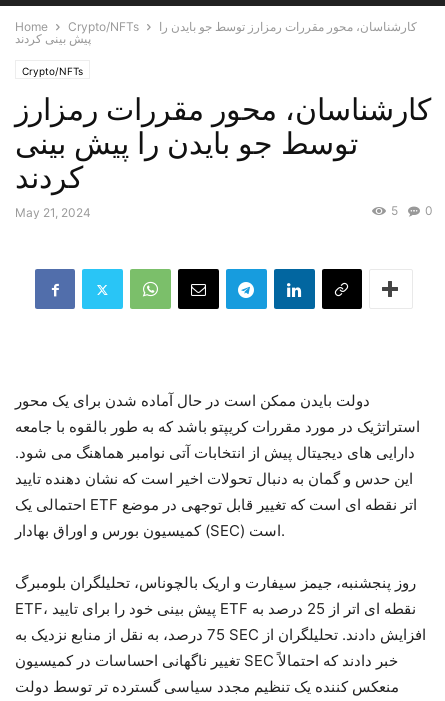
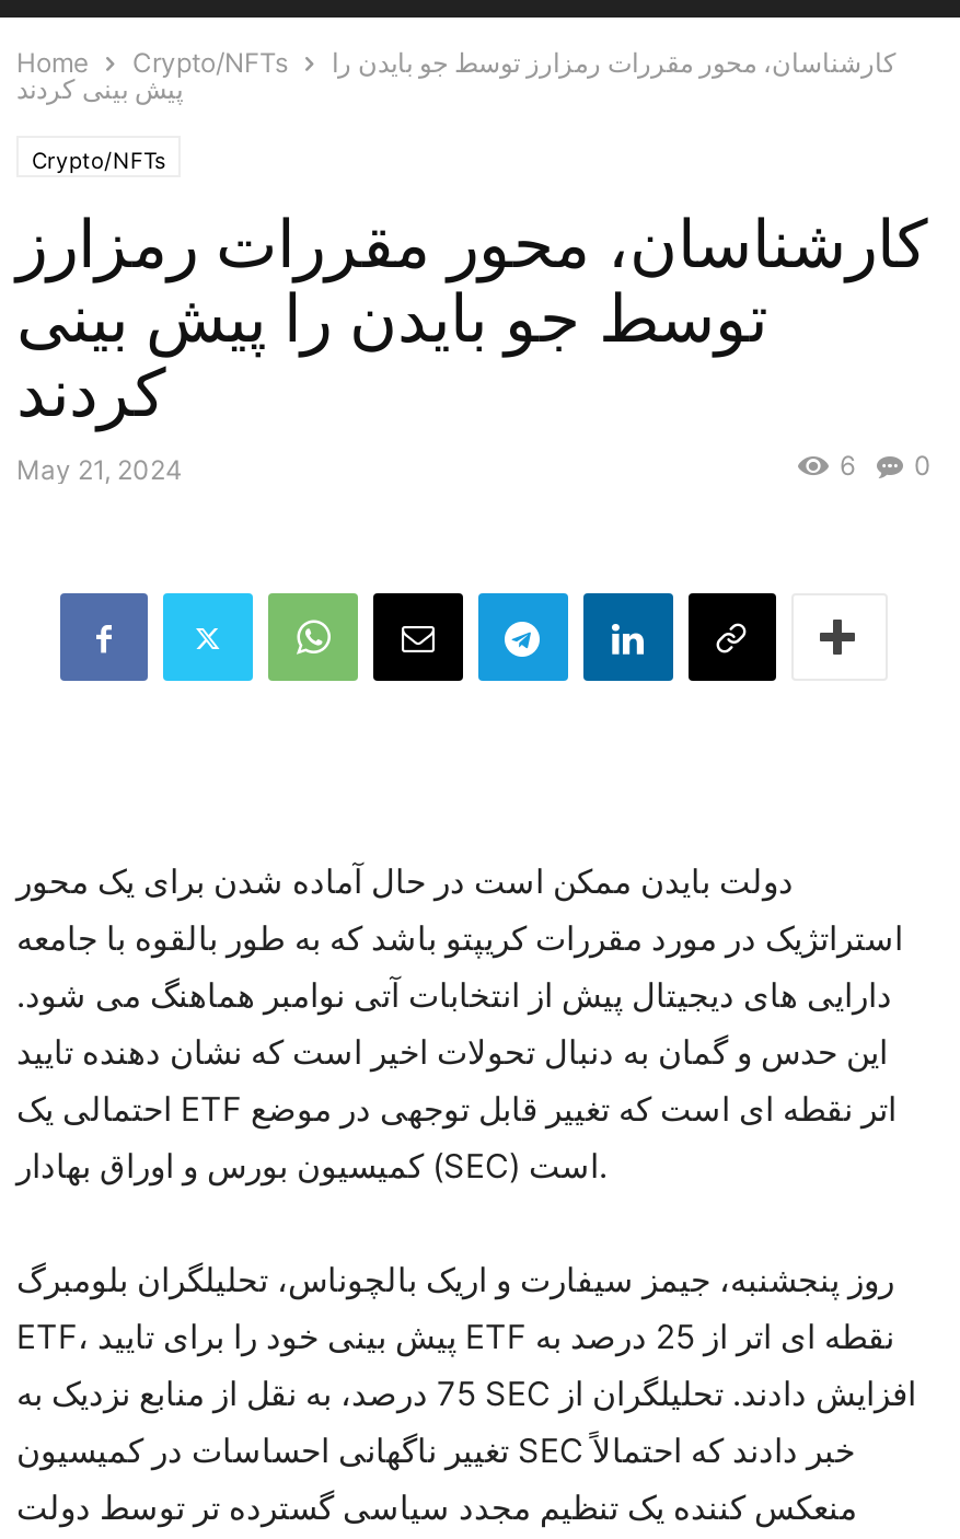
- 5 0
+ 6 0
